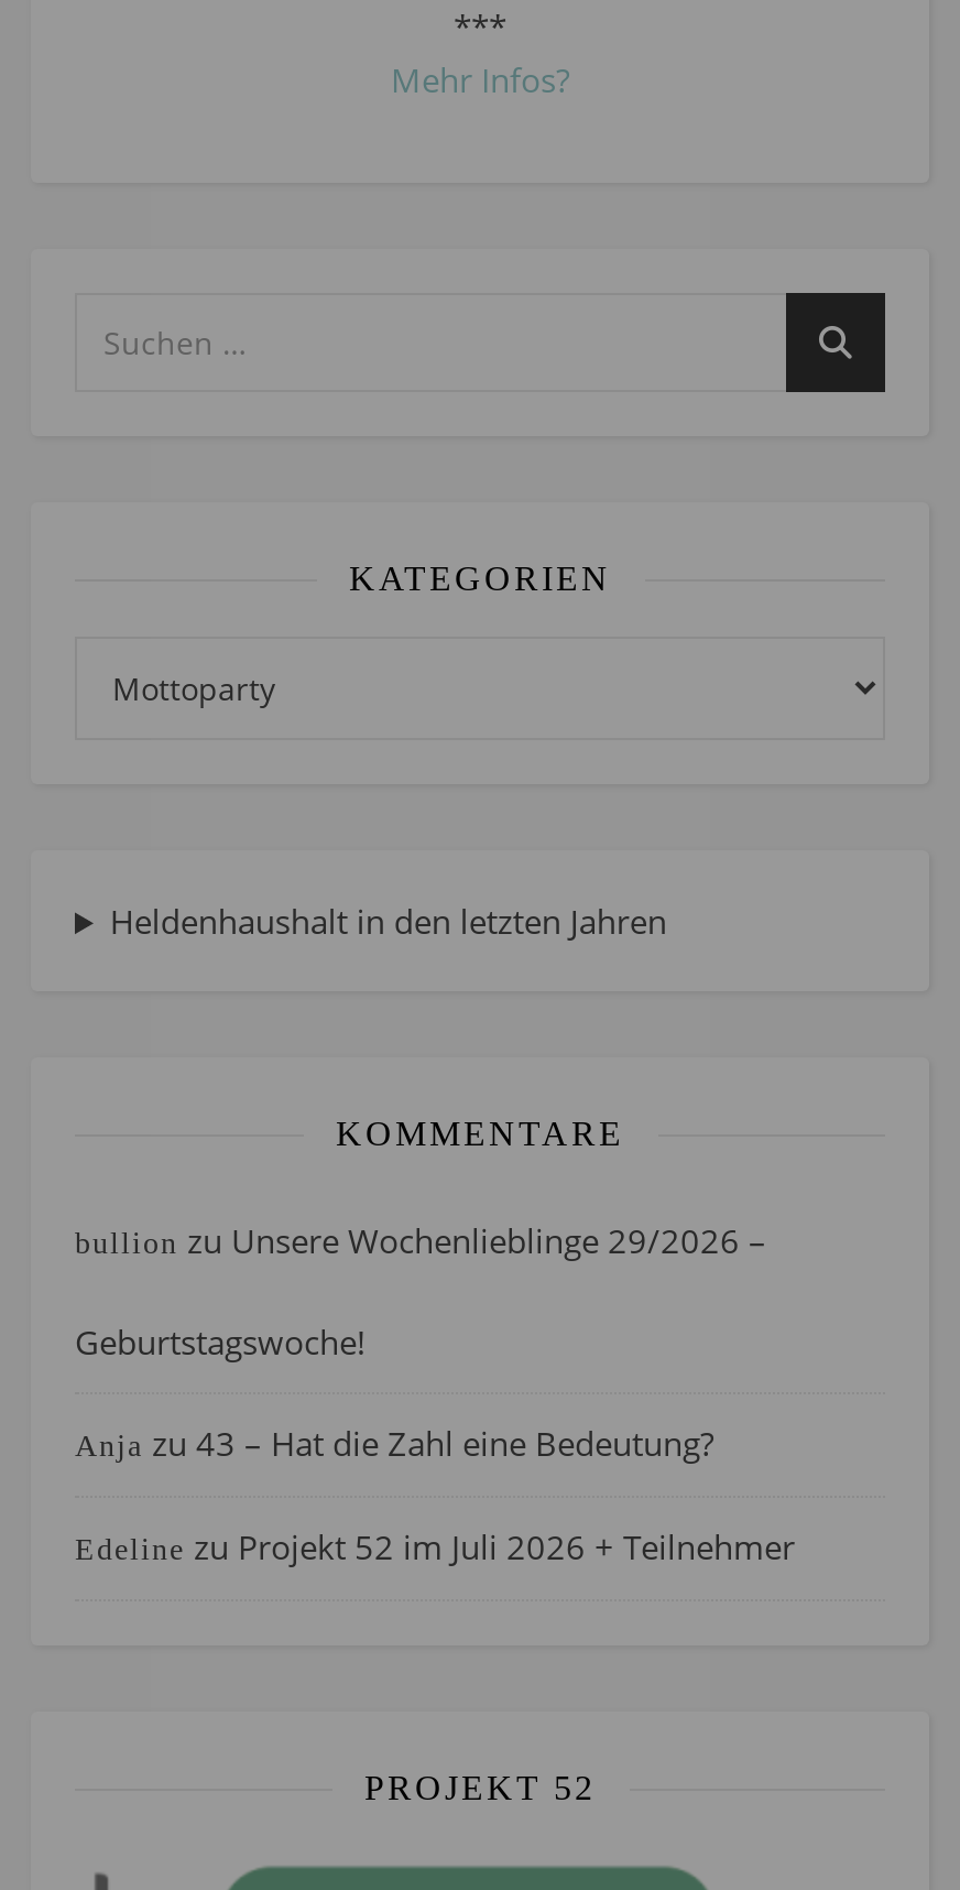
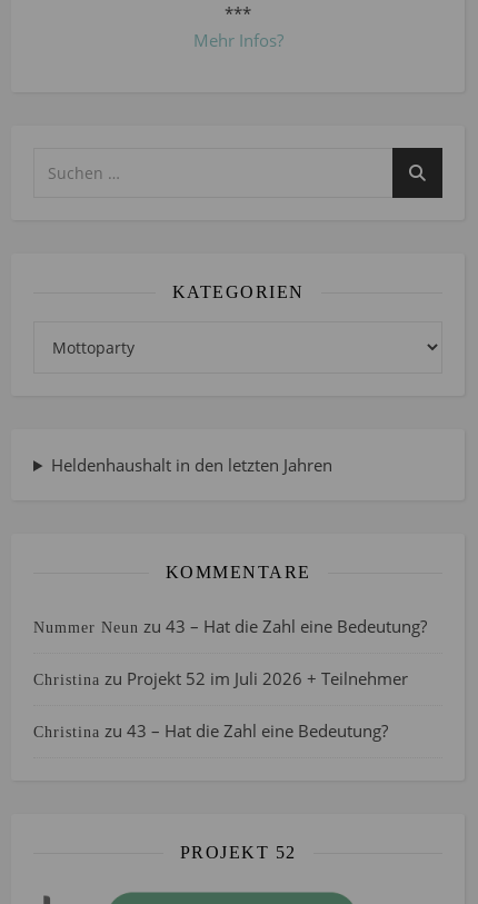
- bullion zu Unsere Wochenlieblinge 29/2026 –
- Geburtstagswoche!
- Anja zu 43 – Hat die Zahl eine Bedeutung?
- Edeline zu Projekt 52 im Juli 2026 + Teilnehmer
+ Nummer Neun zu 43 – Hat die Zahl eine Bedeutung?
+ Christina zu Projekt 52 im Juli 2026 + Teilnehmer
+ Christina zu 43 – Hat die Zahl eine Bedeutung?
